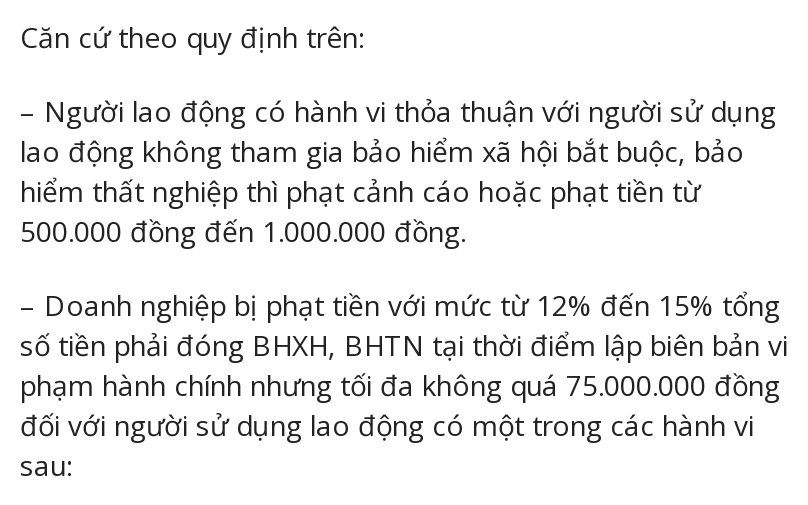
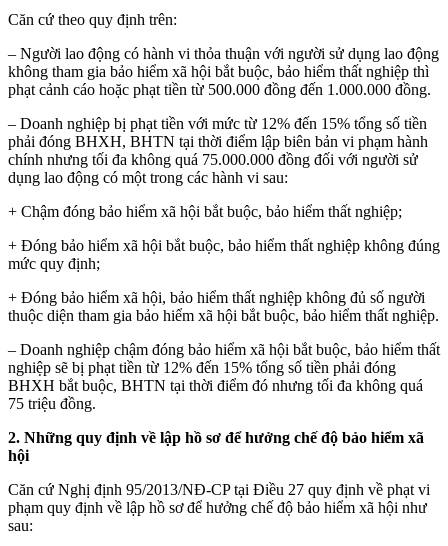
- – Người lao động có hành vi thỏa thuận với người sử dụng
- lao động không tham gia bảo hiểm xã hội bắt buộc, bảo
- hiểm thất nghiệp thì phạt cảnh cáo hoặc phạt tiền từ
- 500.000 đồng đến 1.000.000 đồng.
- – Doanh nghiệp bị phạt tiền với mức từ 12% đến 15% tổng
- số tiền phải đóng BHXH, BHTN tại thời điểm lập biên bản vi
- phạm hành chính nhưng tối đa không quá 75.000.000 đồng
- đối với người sử dụng lao động có một trong các hành vi
+ – Người lao động có hành vi thỏa thuận với người sử dụng lao động
+ không tham gia bảo hiểm xã hội bắt buộc, bảo hiểm thất nghiệp thì
+ phạt cảnh cáo hoặc phạt tiền từ 500.000 đồng đến 1.000.000 đồng.
+ – Doanh nghiệp bị phạt tiền với mức từ 12% đến 15% tổng số tiền
+ phải đóng BHXH, BHTN tại thời điểm lập biên bản vi phạm hành
+ chính nhưng tối đa không quá 75.000.000 đồng đối với người sử
+ dụng lao động có một trong các hành vi sau:
+ + Chậm đóng bảo hiểm xã hội bắt buộc, bảo hiểm thất nghiệp;
+ + Đóng bảo hiểm xã hội bắt buộc, bảo hiểm thất nghiệp không đúng
+ mức quy định;
+ + Đóng bảo hiểm xã hội, bảo hiểm thất nghiệp không đủ số người
+ thuộc diện tham gia bảo hiểm xã hội bắt buộc, bảo hiểm thất nghiệp.
+ – Doanh nghiệp chậm đóng bảo hiểm xã hội bắt buộc, bảo hiểm thất
+ nghiệp sẽ bị phạt tiền từ 12% đến 15% tổng số tiền phải đóng
+ BHXH bắt buộc, BHTN tại thời điểm đó nhưng tối đa không quá
+ 75 triệu đồng.
+ 2. Những quy định về lập hồ sơ để hưởng chế độ bảo hiểm xã
+ hội
+ Căn cứ Nghị định 95/2013/NĐ-CP tại Điều 27 quy định về phạt vi
+ phạm quy định về lập hồ sơ để hưởng chế độ bảo hiểm xã hội như
